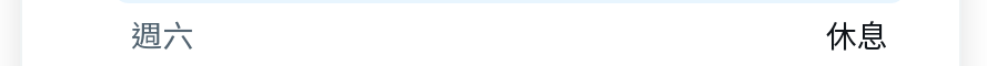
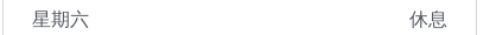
- 週六
+ 星期六
